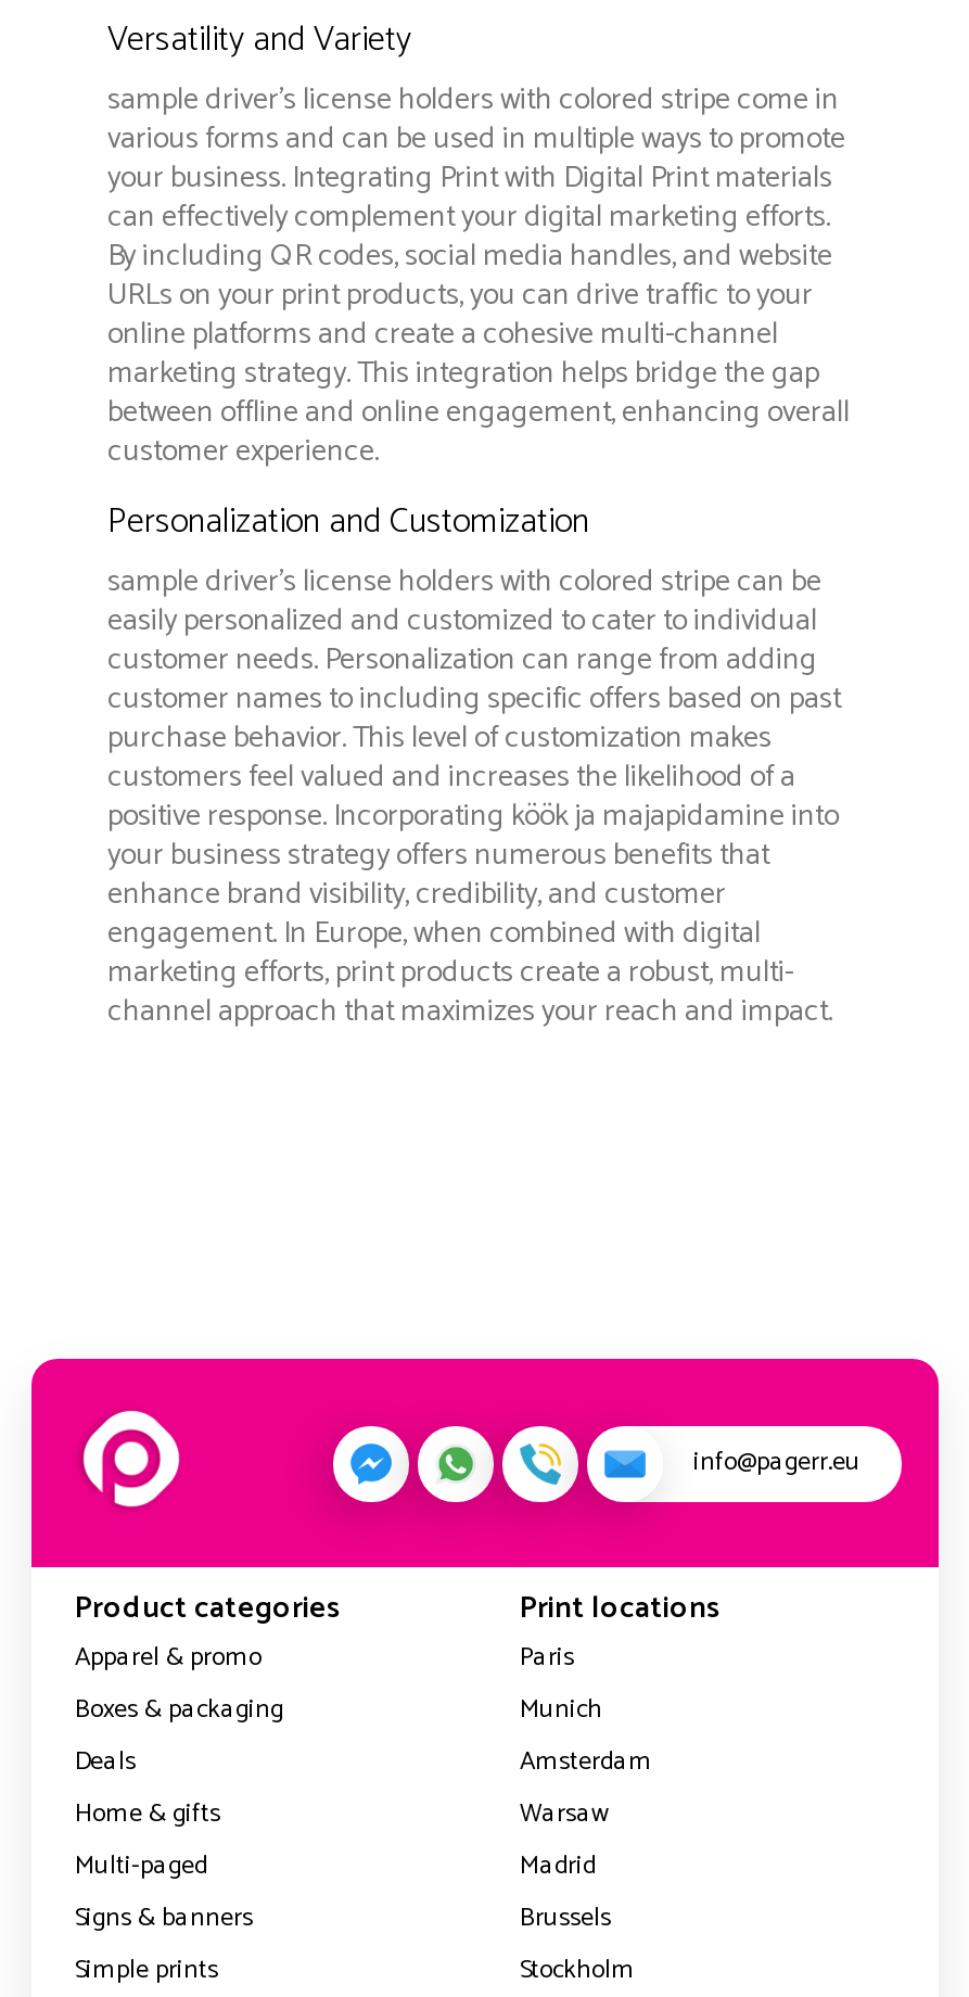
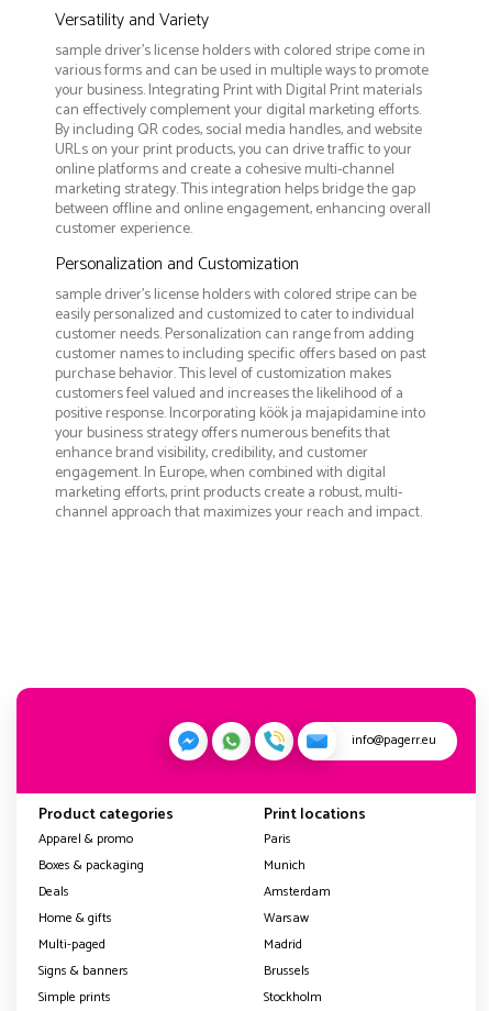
- [image]
